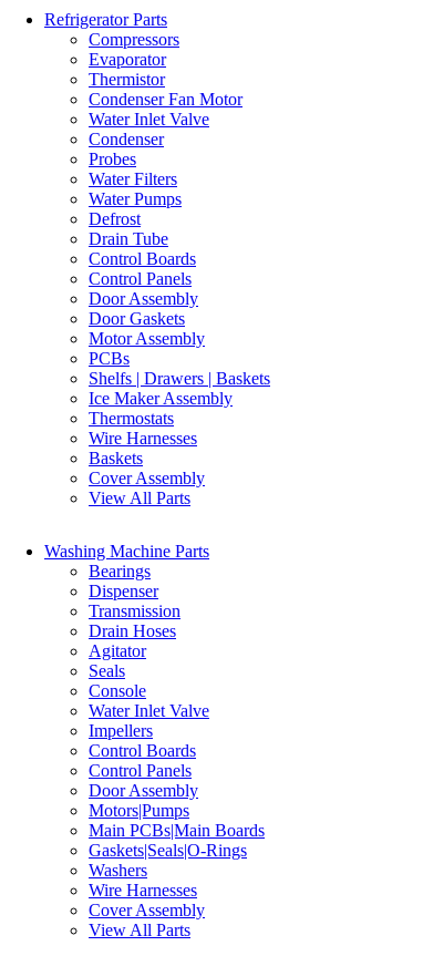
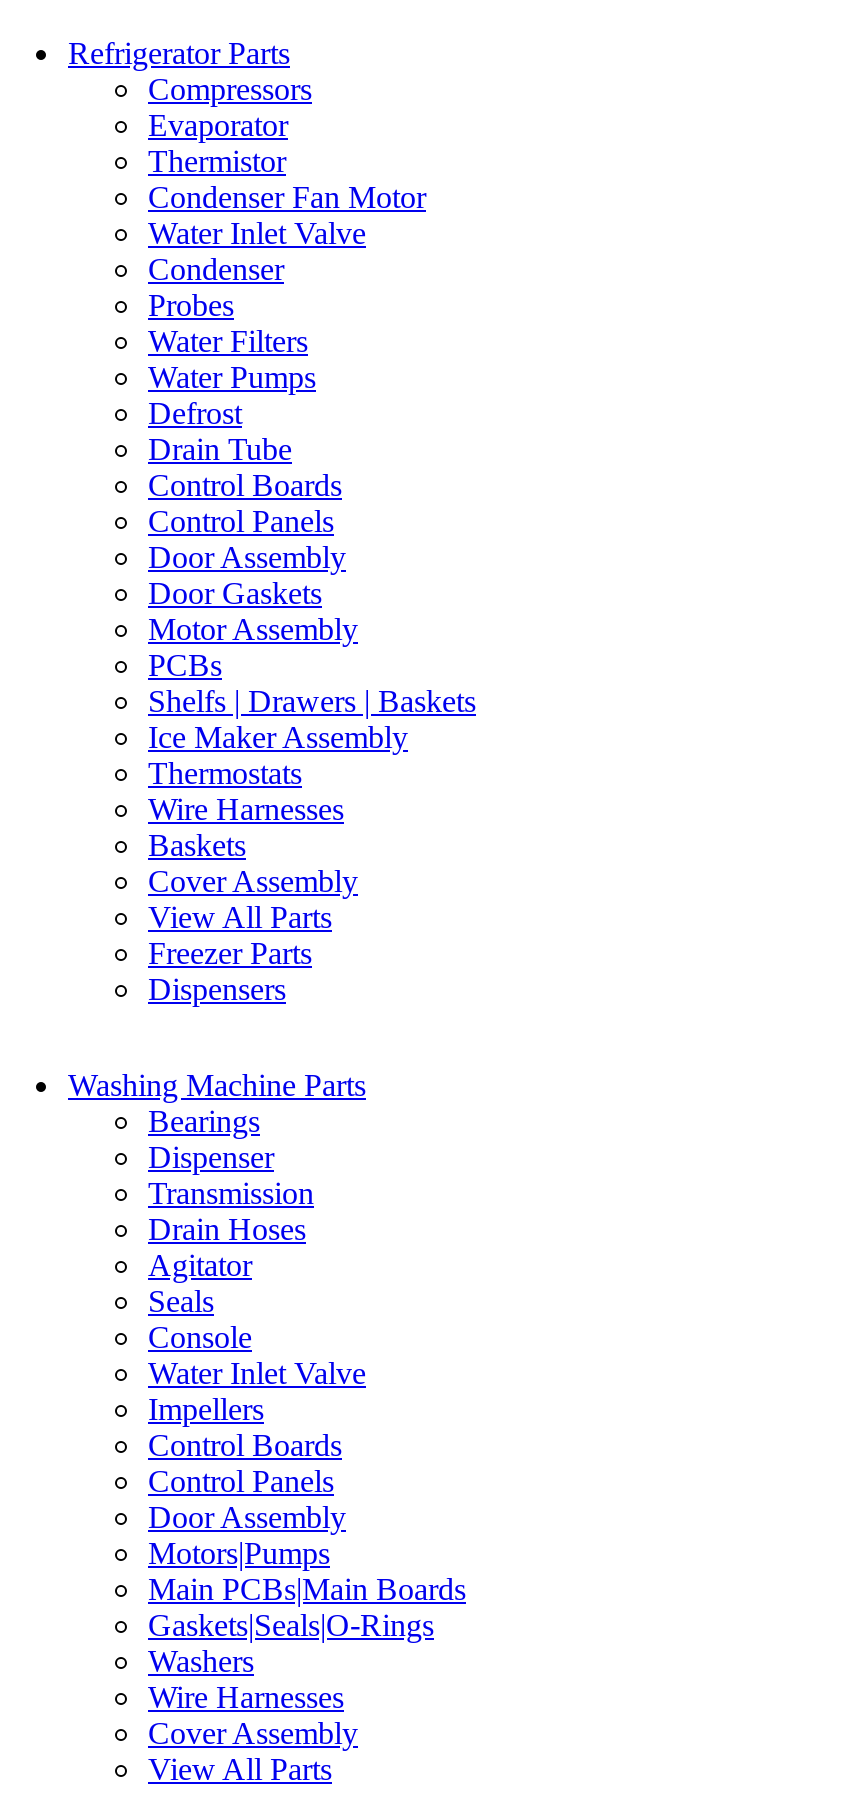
+ Freezer Parts
+ Dispensers
